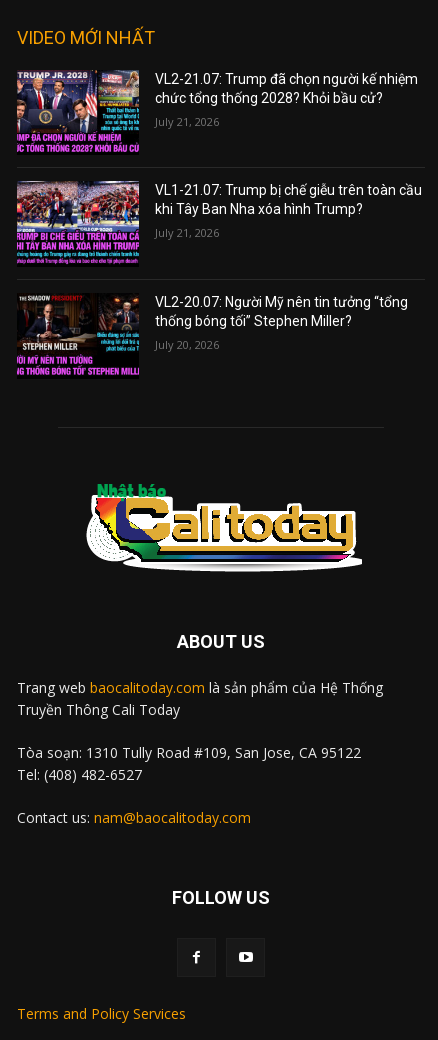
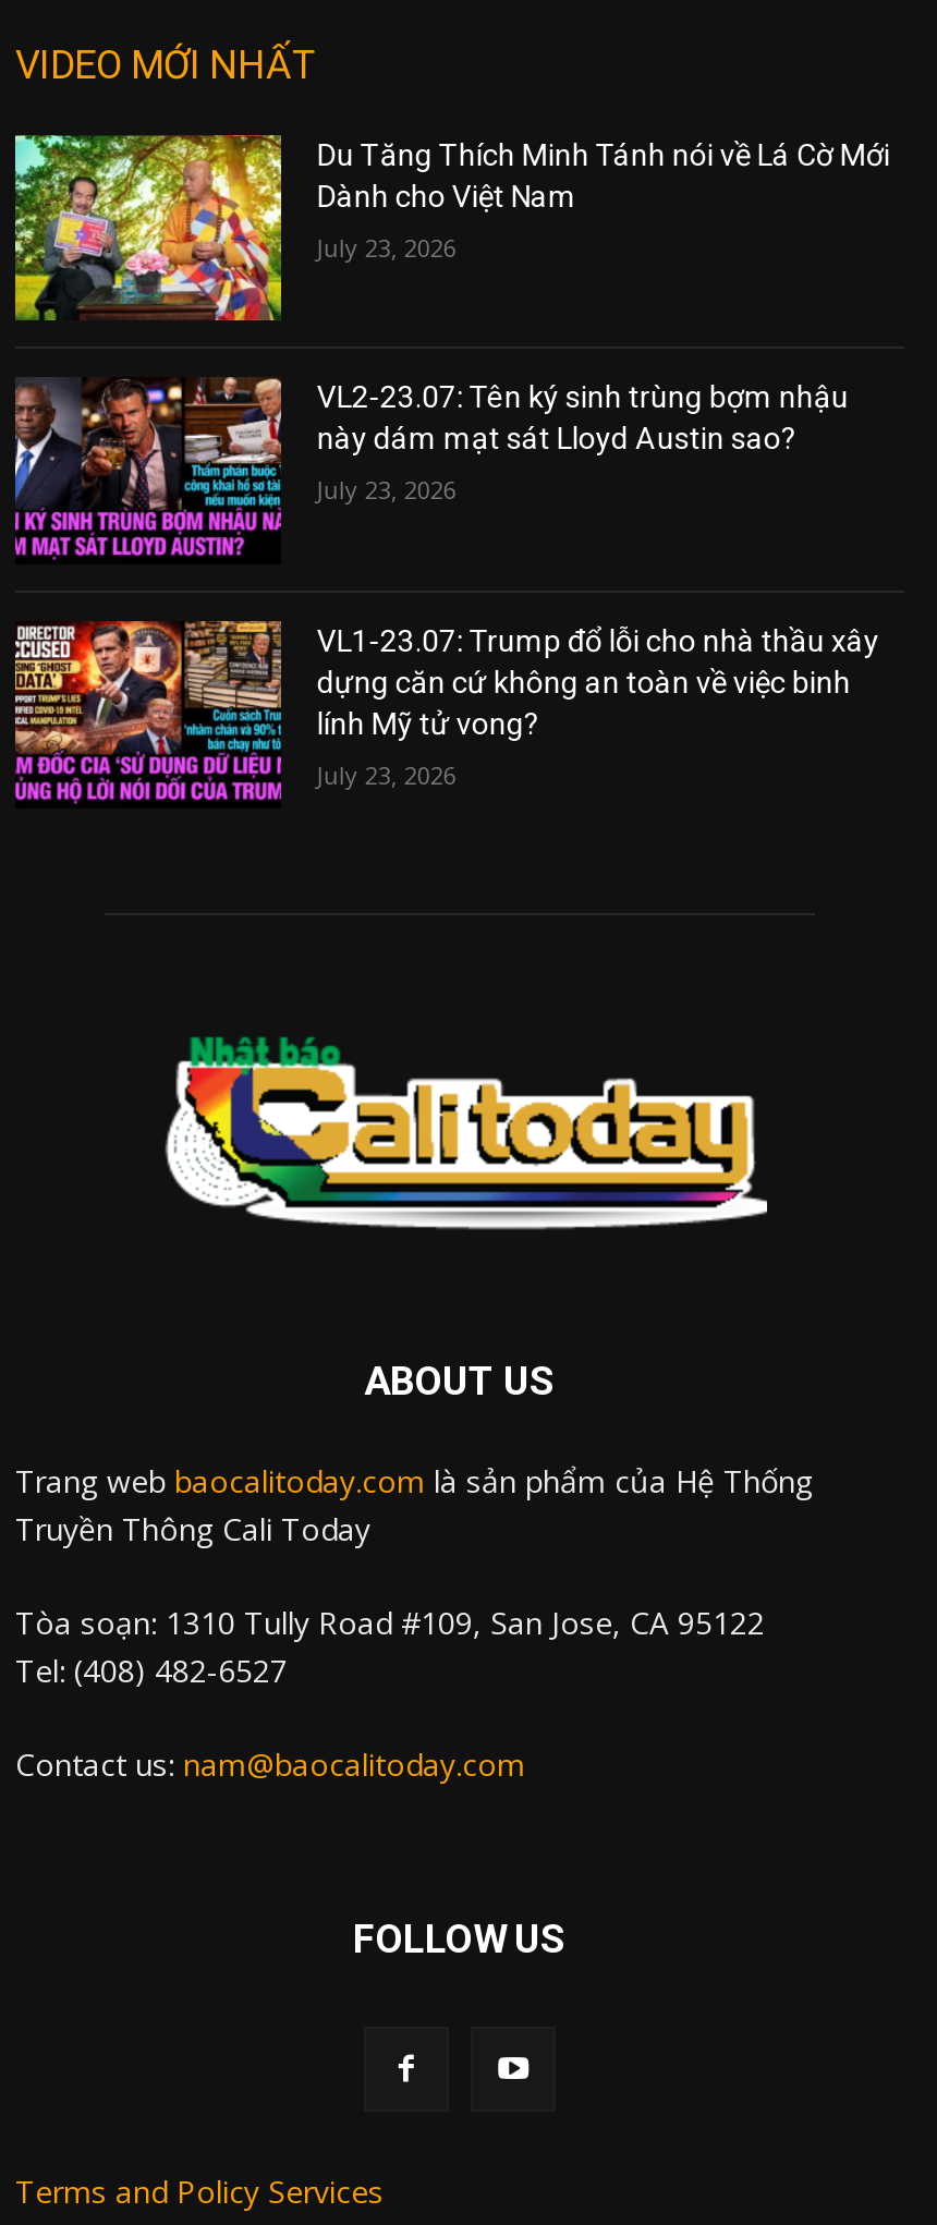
- [image]
- VL2-21.07: Trump đã chọn người kế nhiệm
- chức tổng thống 2028? Khỏi bầu cử?
+ [image]
+ Du Tăng Thích Minh Tánh nói về Lá Cờ Mới
+ Dành cho Việt Nam

- July 21, 2026
+ July 23, 2026

- [image]
- VL1-21.07: Trump bị chế giễu trên toàn cầu
- khi Tây Ban Nha xóa hình Trump?
+ [image]
+ VL2-23.07: Tên ký sinh trùng bợm nhậu
+ này dám mạt sát Lloyd Austin sao?

- July 21, 2026
+ July 23, 2026

- [image]
- VL2-20.07: Người Mỹ nên tin tưởng “tổng
- thống bóng tối” Stephen Miller?
+ [image]
+ VL1-23.07: Trump đổ lỗi cho nhà thầu xây
+ dựng căn cứ không an toàn về việc binh
+ lính Mỹ tử vong?

- July 20, 2026
+ July 23, 2026
